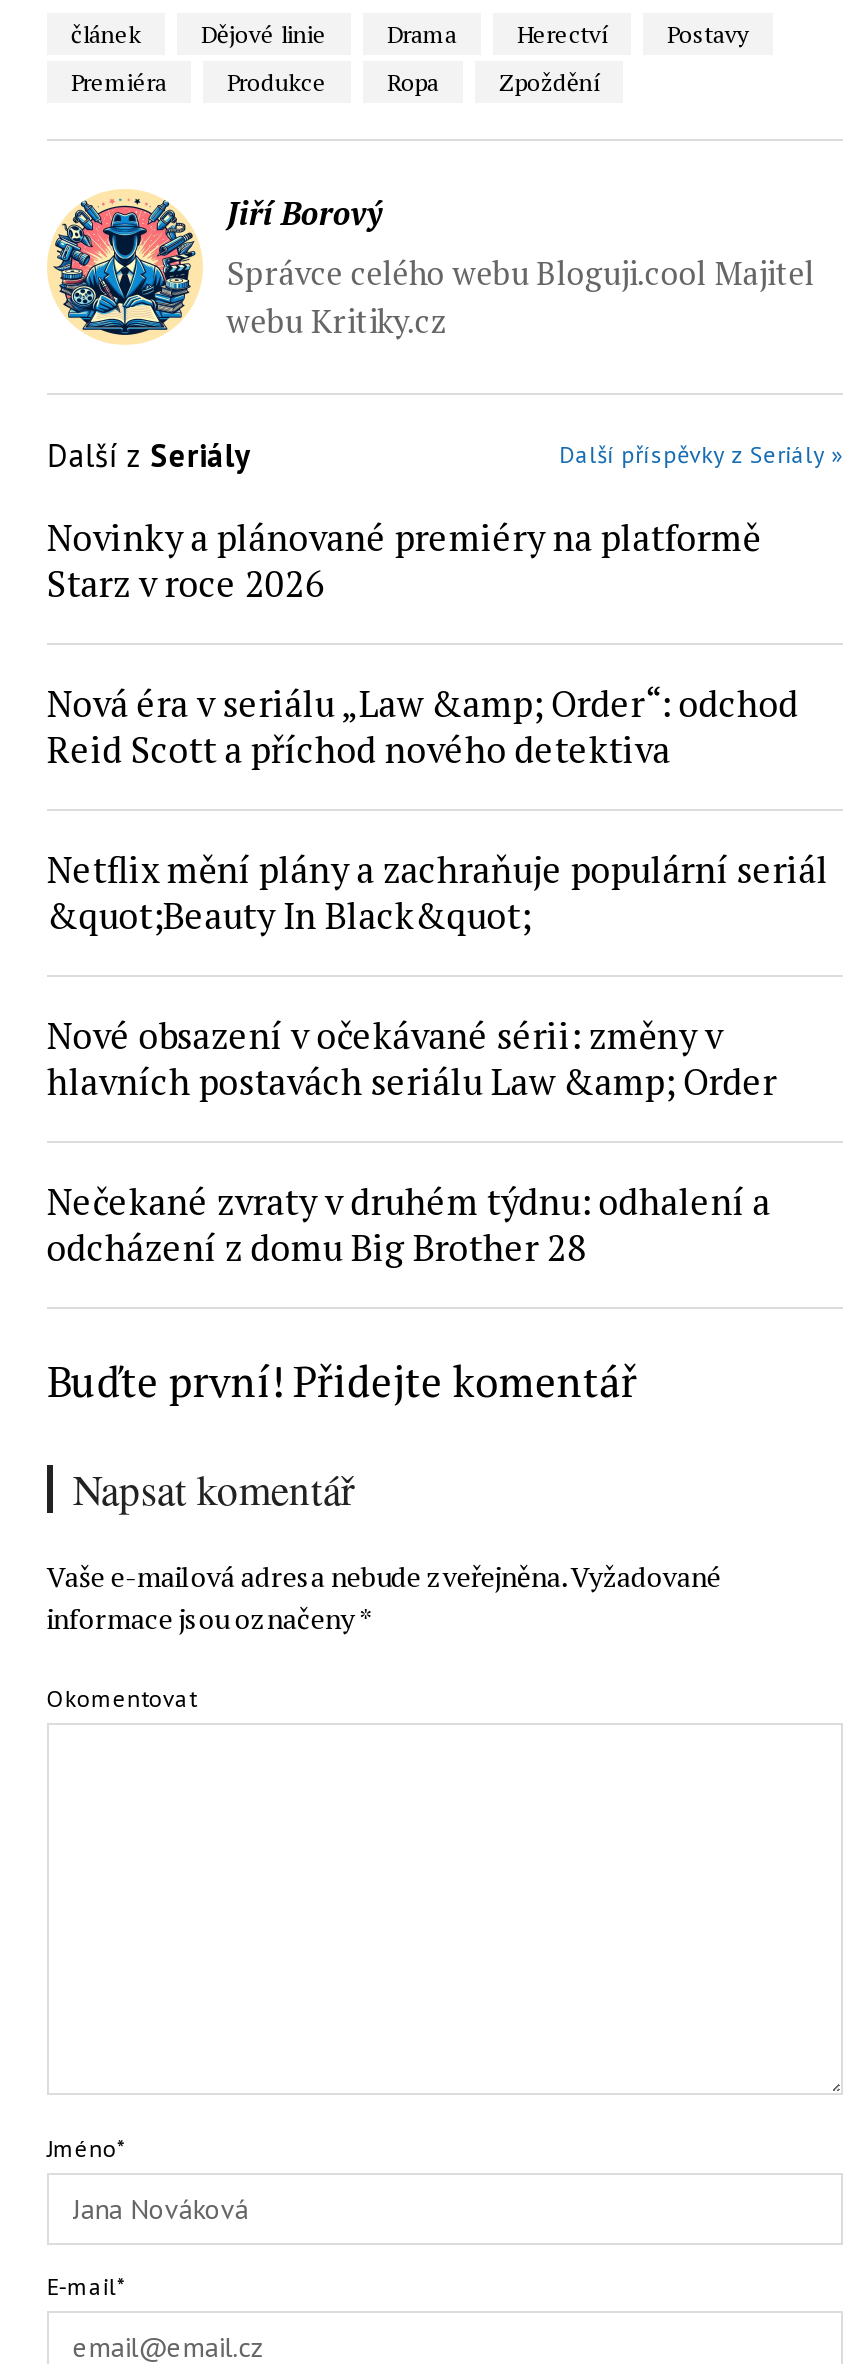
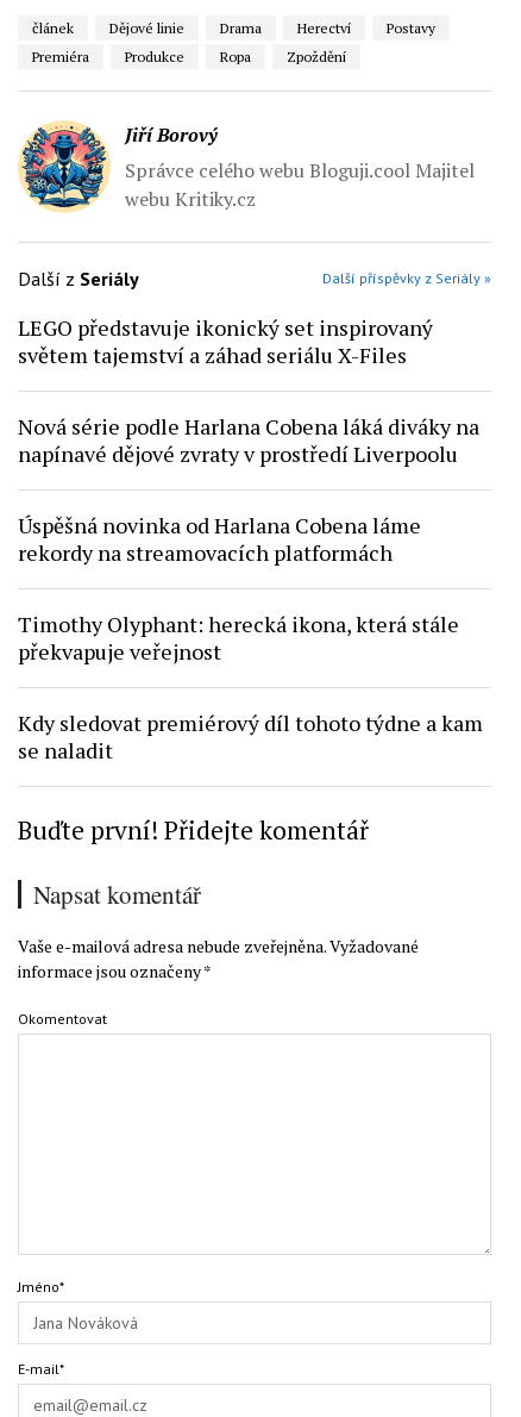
- Novinky a plánované premiéry na platformě
- Starz v roce 2026
+ LEGO představuje ikonický set inspirovaný
+ světem tajemství a záhad seriálu X-Files

- Nová éra v seriálu „Law &amp; Order“: odchod
- Reid Scott a příchod nového detektiva
+ Nová série podle Harlana Cobena láká diváky na
+ napínavé dějové zvraty v prostředí Liverpoolu

- Netflix mění plány a zachraňuje populární seriál
- &quot;Beauty In Black&quot;
+ Úspěšná novinka od Harlana Cobena láme
+ rekordy na streamovacích platformách

- Nové obsazení v očekávané sérii: změny v
- hlavních postavách seriálu Law &amp; Order
+ Timothy Olyphant: herecká ikona, která stále
+ překvapuje veřejnost

- Nečekané zvraty v druhém týdnu: odhalení a
- odcházení z domu Big Brother 28
+ Kdy sledovat premiérový díl tohoto týdne a kam
+ se naladit
